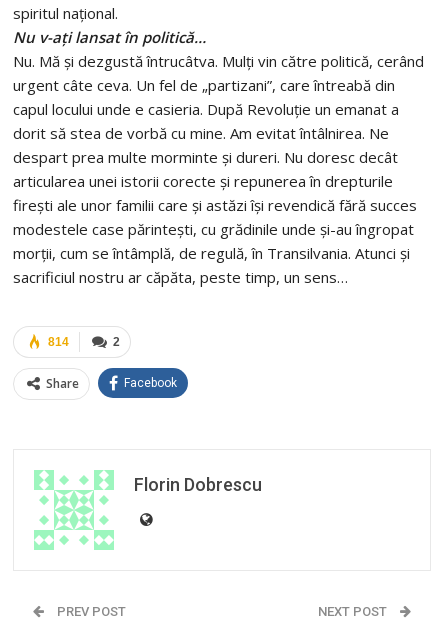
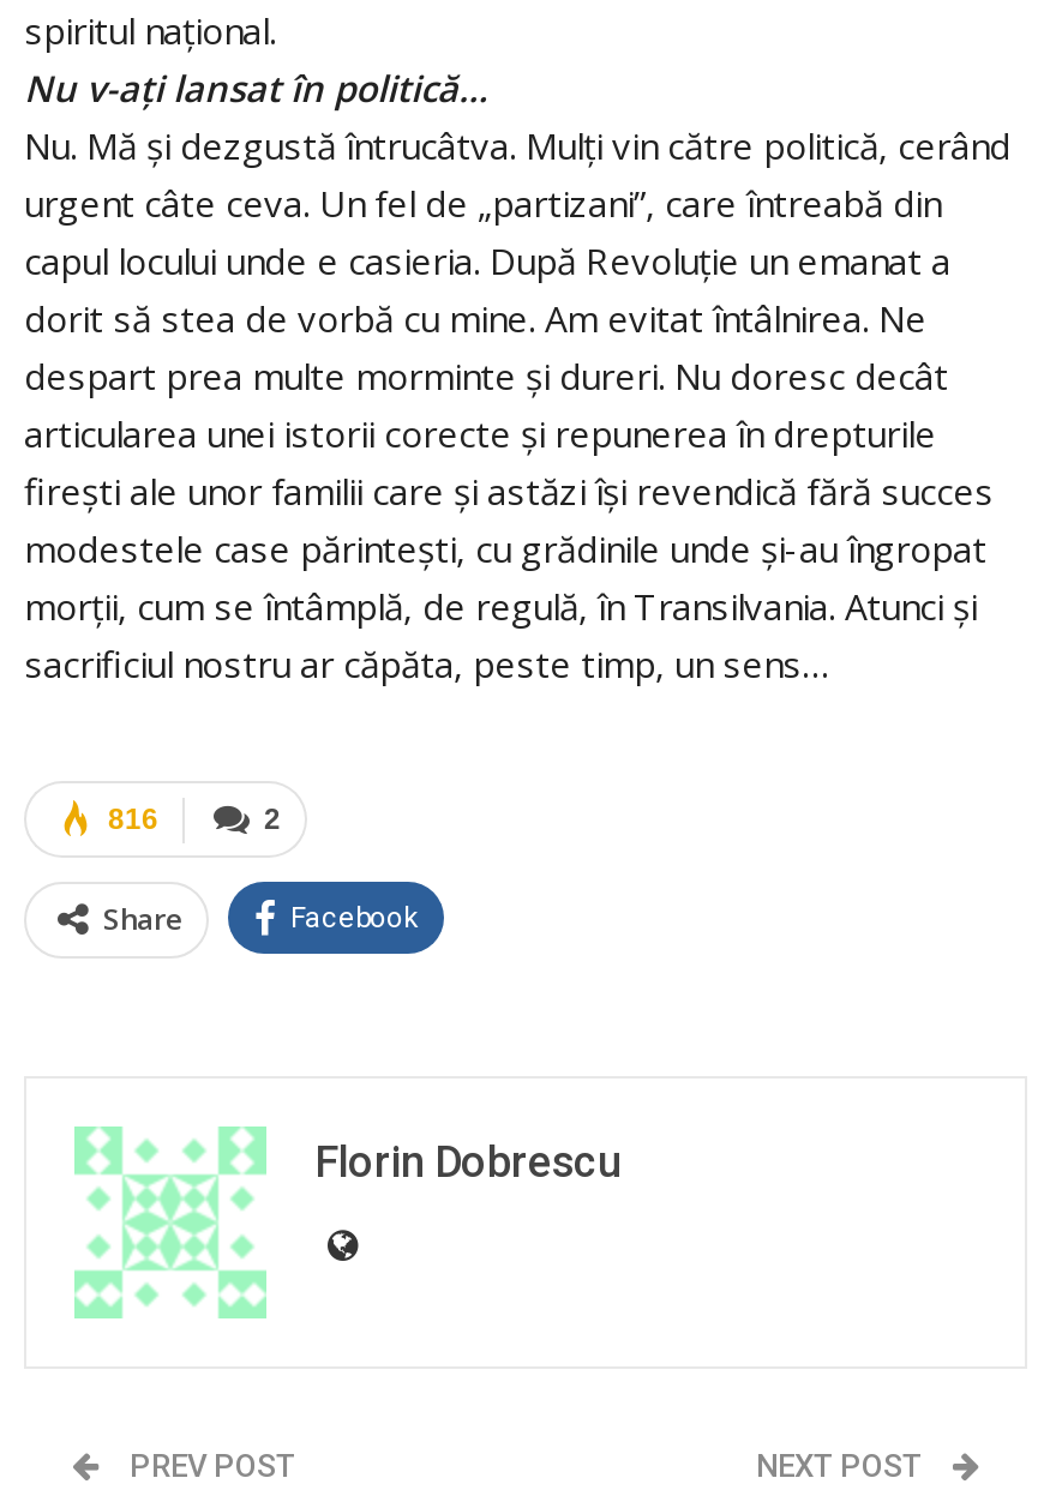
- 814
+ 816
